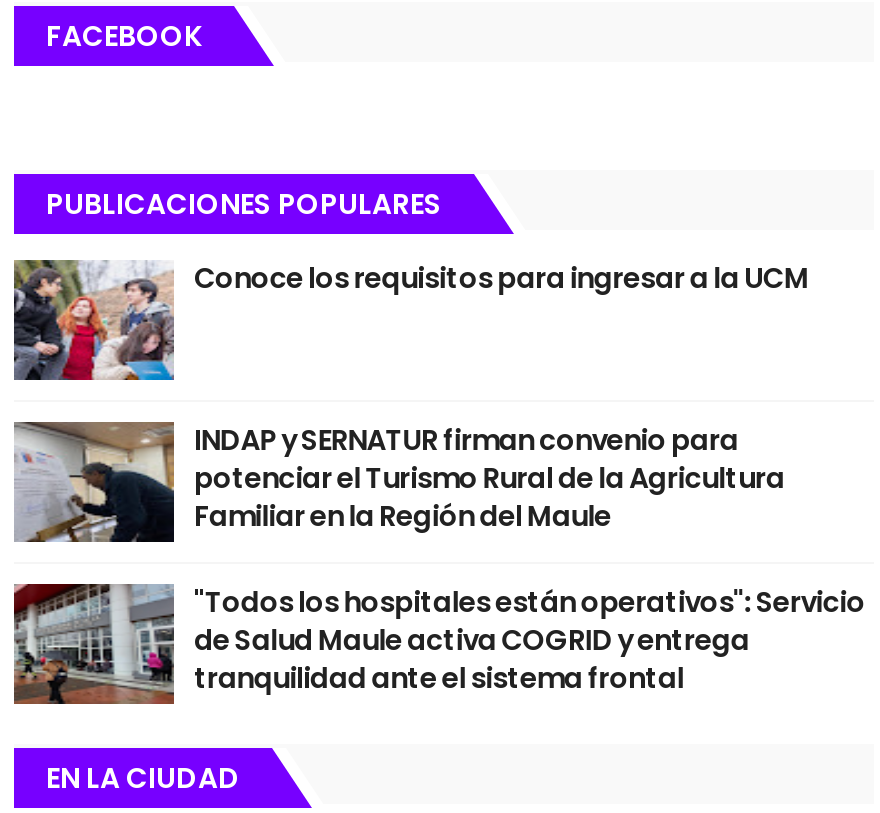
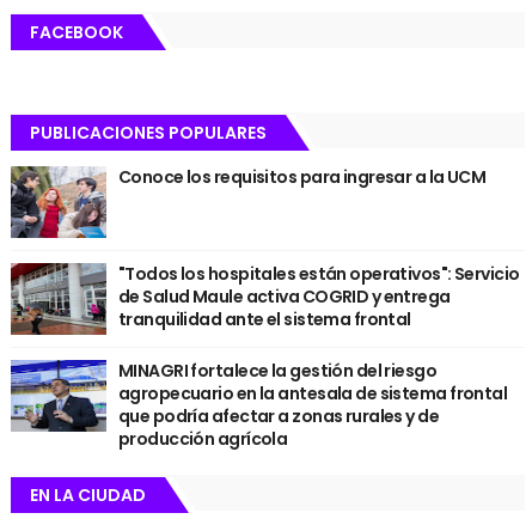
- [image]
- INDAP y SERNATUR firman convenio para
- potenciar el Turismo Rural de la Agricultura
- Familiar en la Región del Maule

moved up: [image] | "Todos los hospitales están operativos": Servicio | de Salud Maule activa COGRID y entrega | tranquilidad ante el sistema frontal

+ [image]
+ MINAGRI fortalece la gestión del riesgo
+ agropecuario en la antesala de sistema frontal
+ que podría afectar a zonas rurales y de
+ producción agrícola
